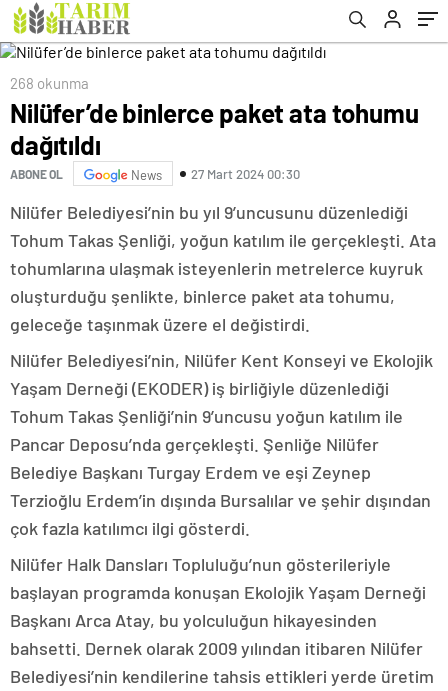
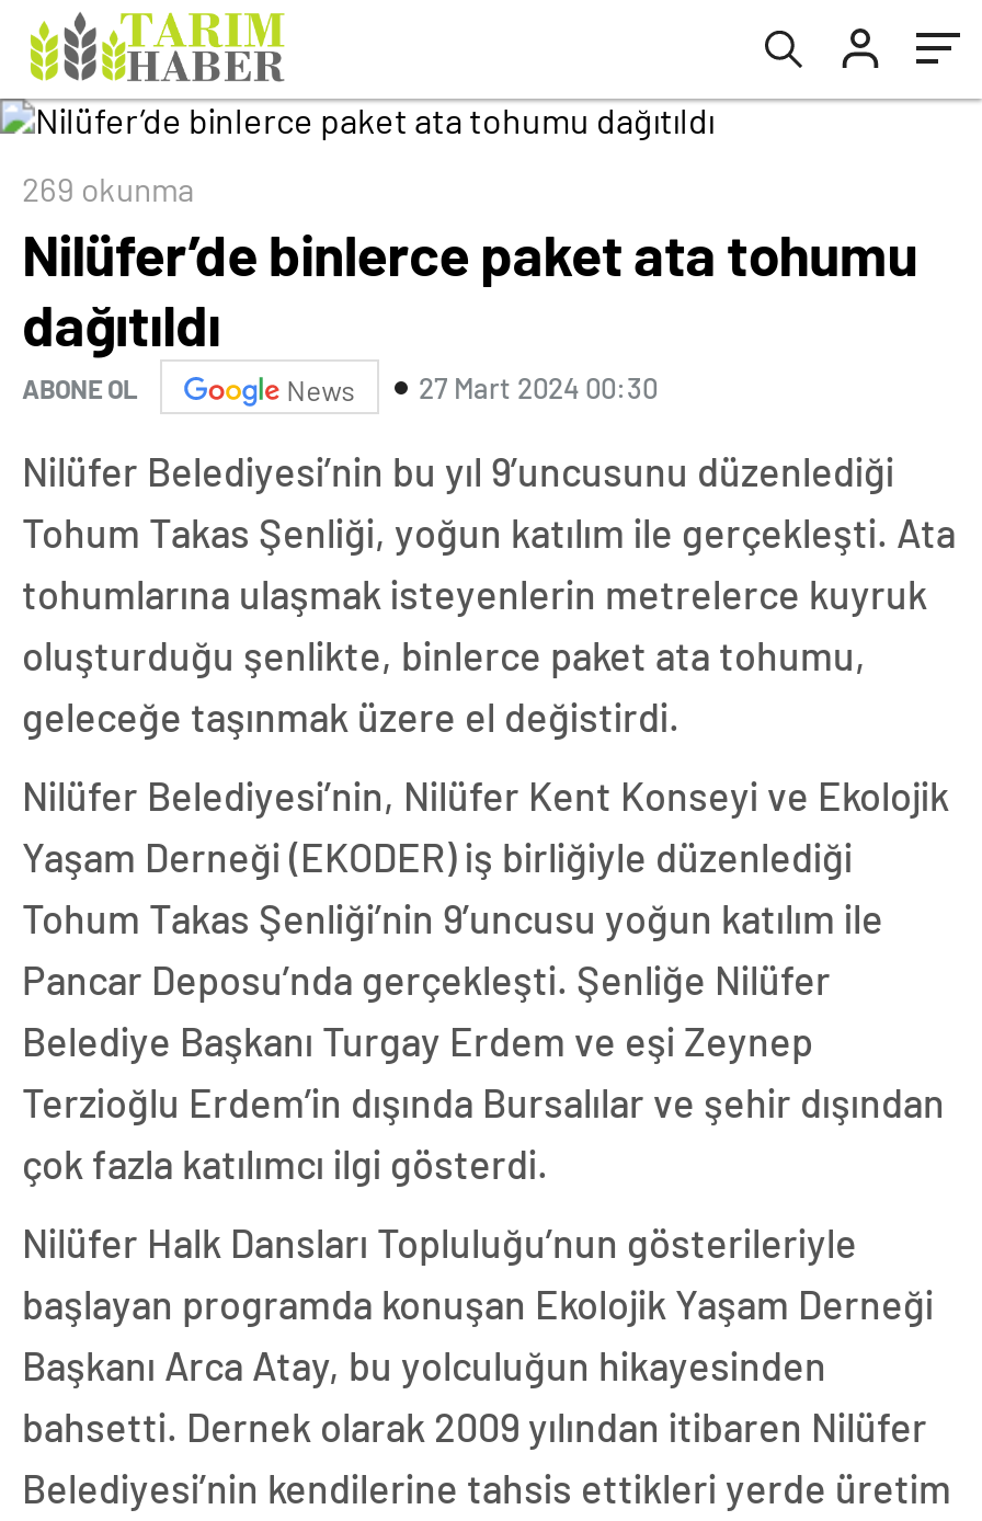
- 268 okunma
+ 269 okunma
